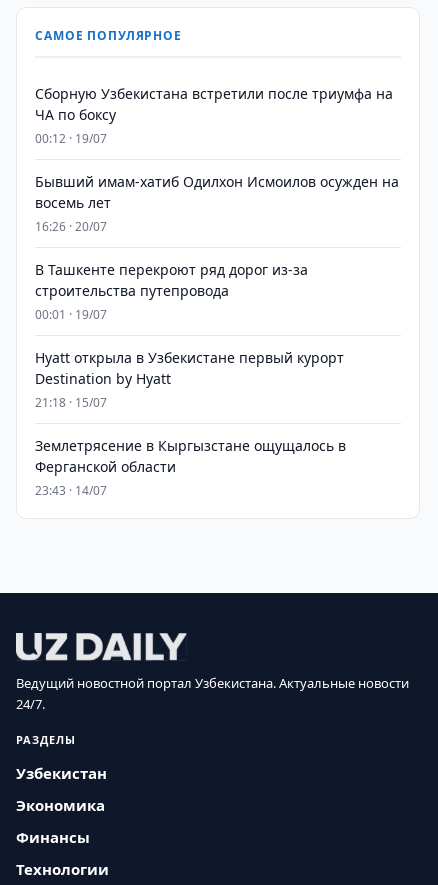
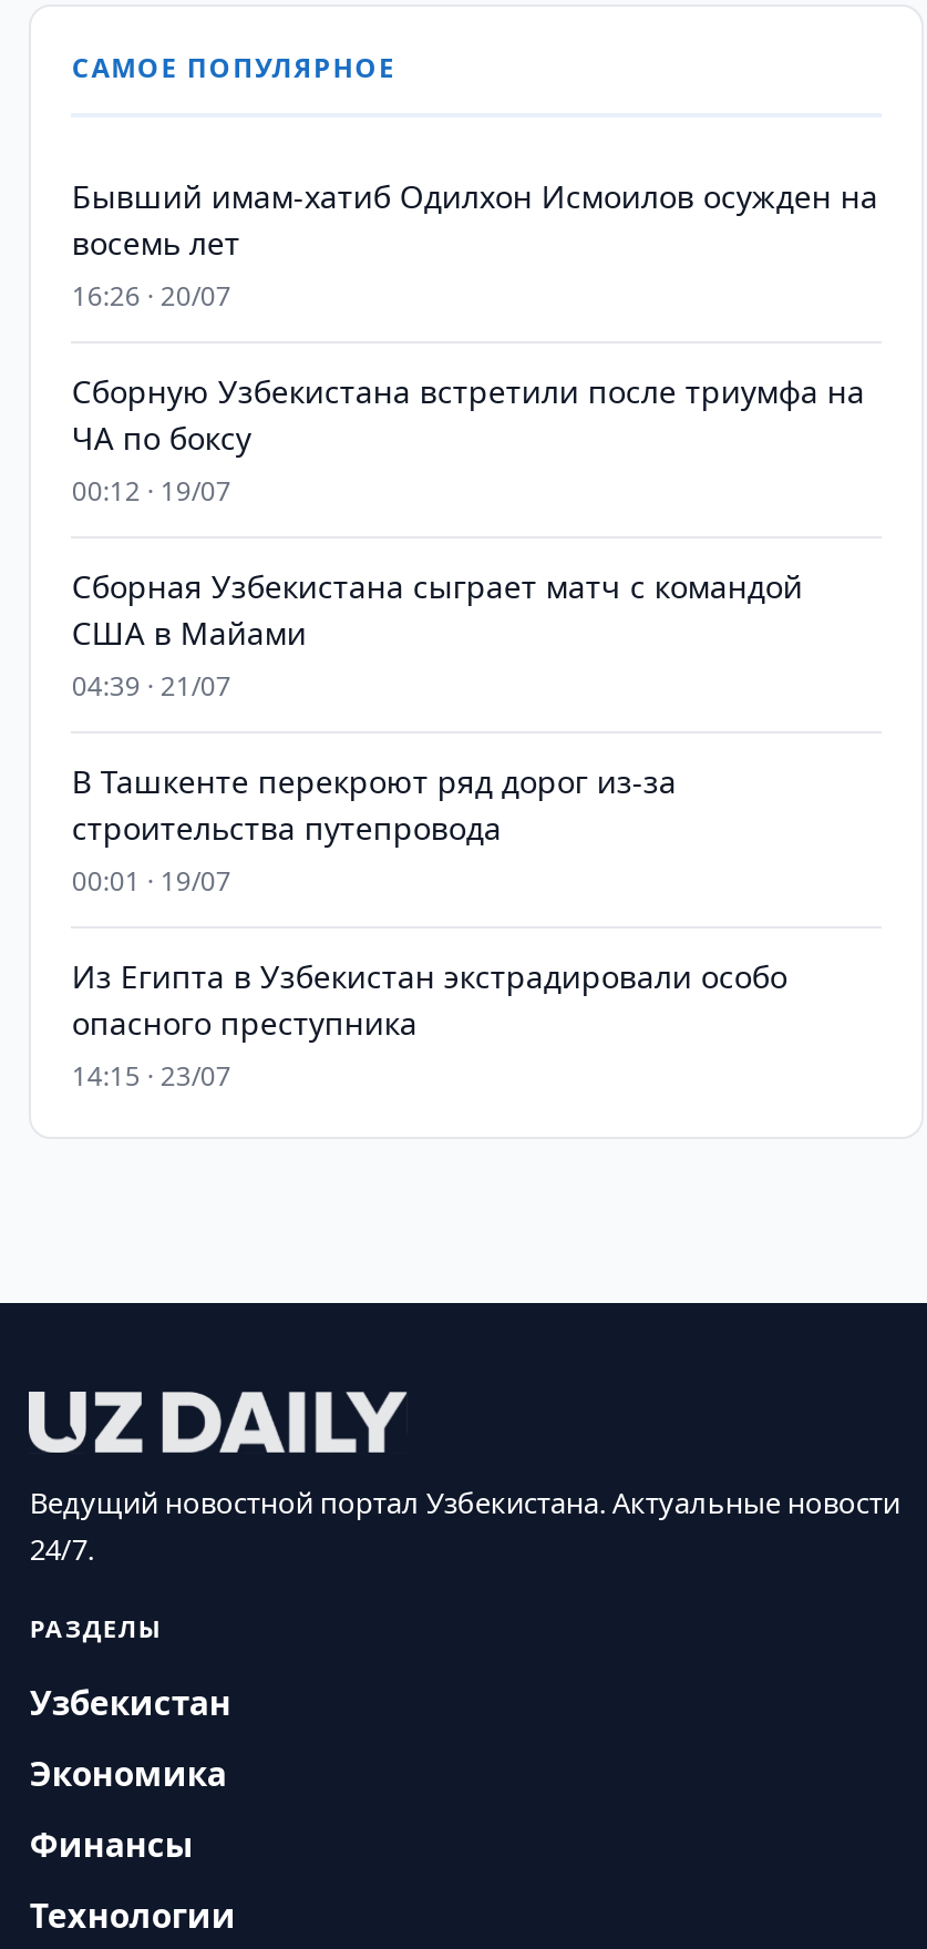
moved down: Сборную Узбекистана встретили после триумфа на | ЧА по боксу | 00:12 · 19/07

+ Сборная Узбекистана сыграет матч с командой
+ США в Майами
+ 04:39 · 21/07

moved up: Бывший имам-хатиб Одилхон Исмоилов осужден на | восемь лет | 16:26 · 20/07

moved down: В Ташкенте перекроют ряд дорог из-за | строительства путепровода | 00:01 · 19/07

- Hyatt открыла в Узбекистане первый курорт
- Destination by Hyatt
- 21:18 · 15/07
- Землетрясение в Кыргызстане ощущалось в
- Ферганской области
- 23:43 · 14/07
+ Из Египта в Узбекистан экстрадировали особо
+ опасного преступника
+ 14:15 · 23/07
